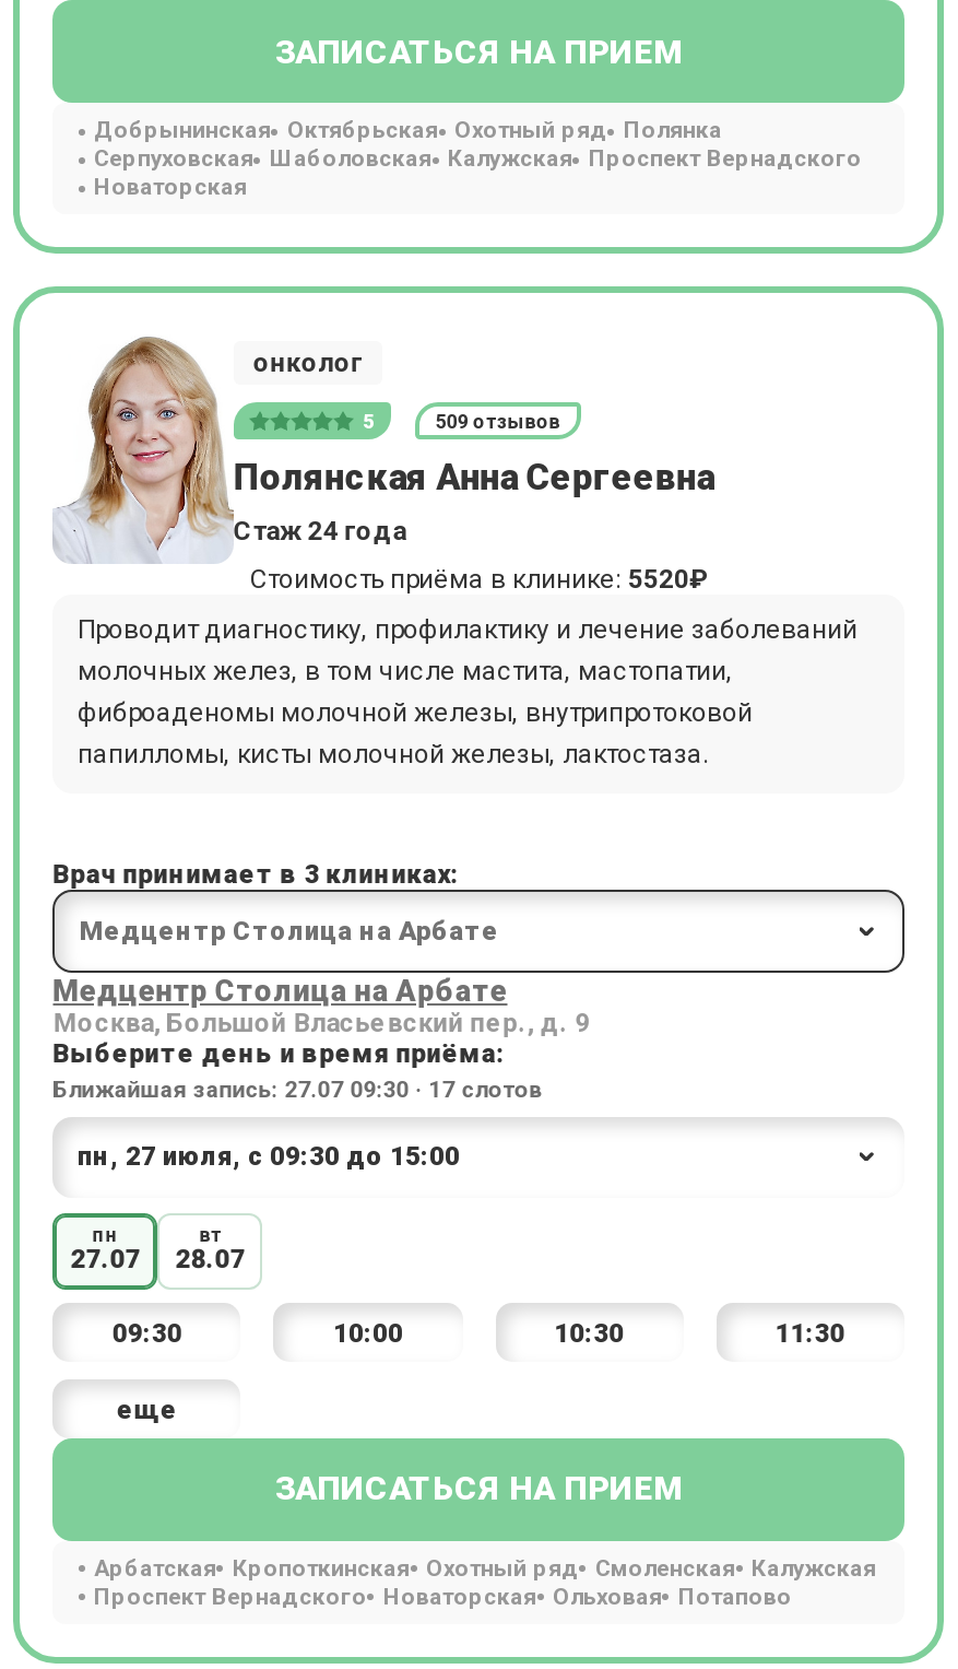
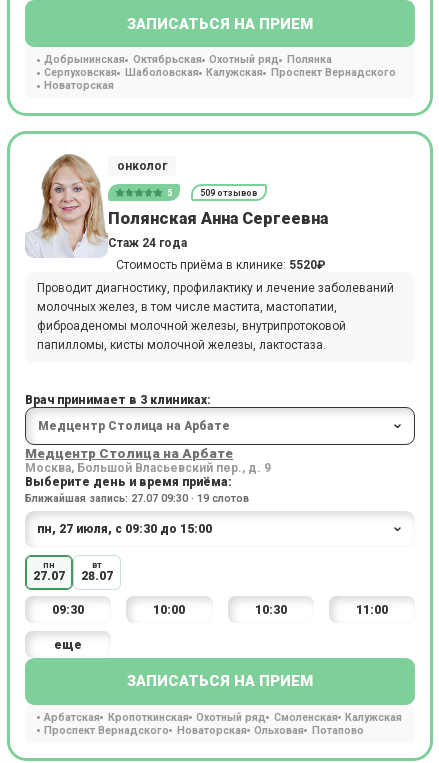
- Ближайшая запись: 27.07 09:30 · 17 слотов
+ Ближайшая запись: 27.07 09:30 · 19 слотов

- 11:30
+ 11:00
